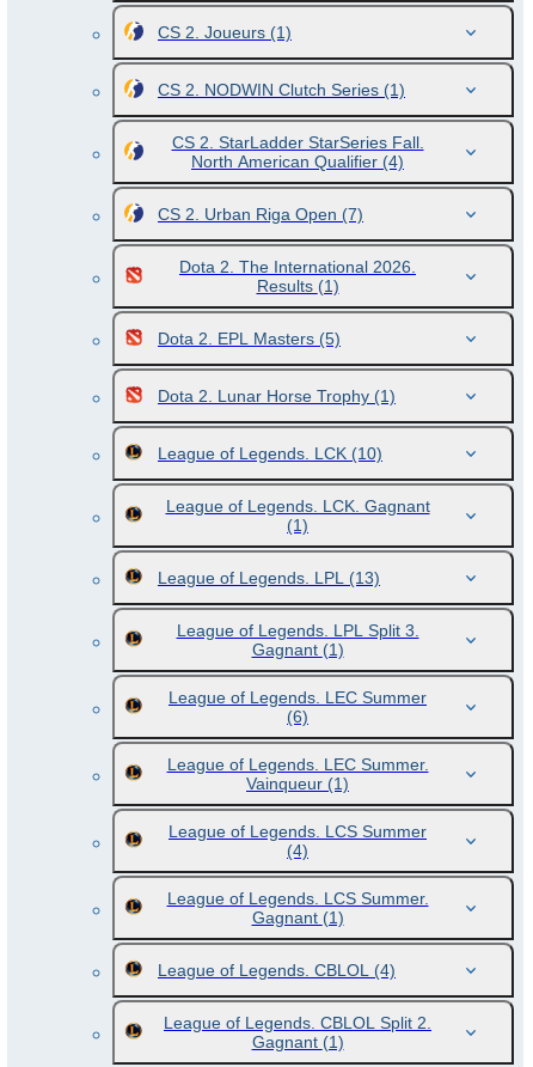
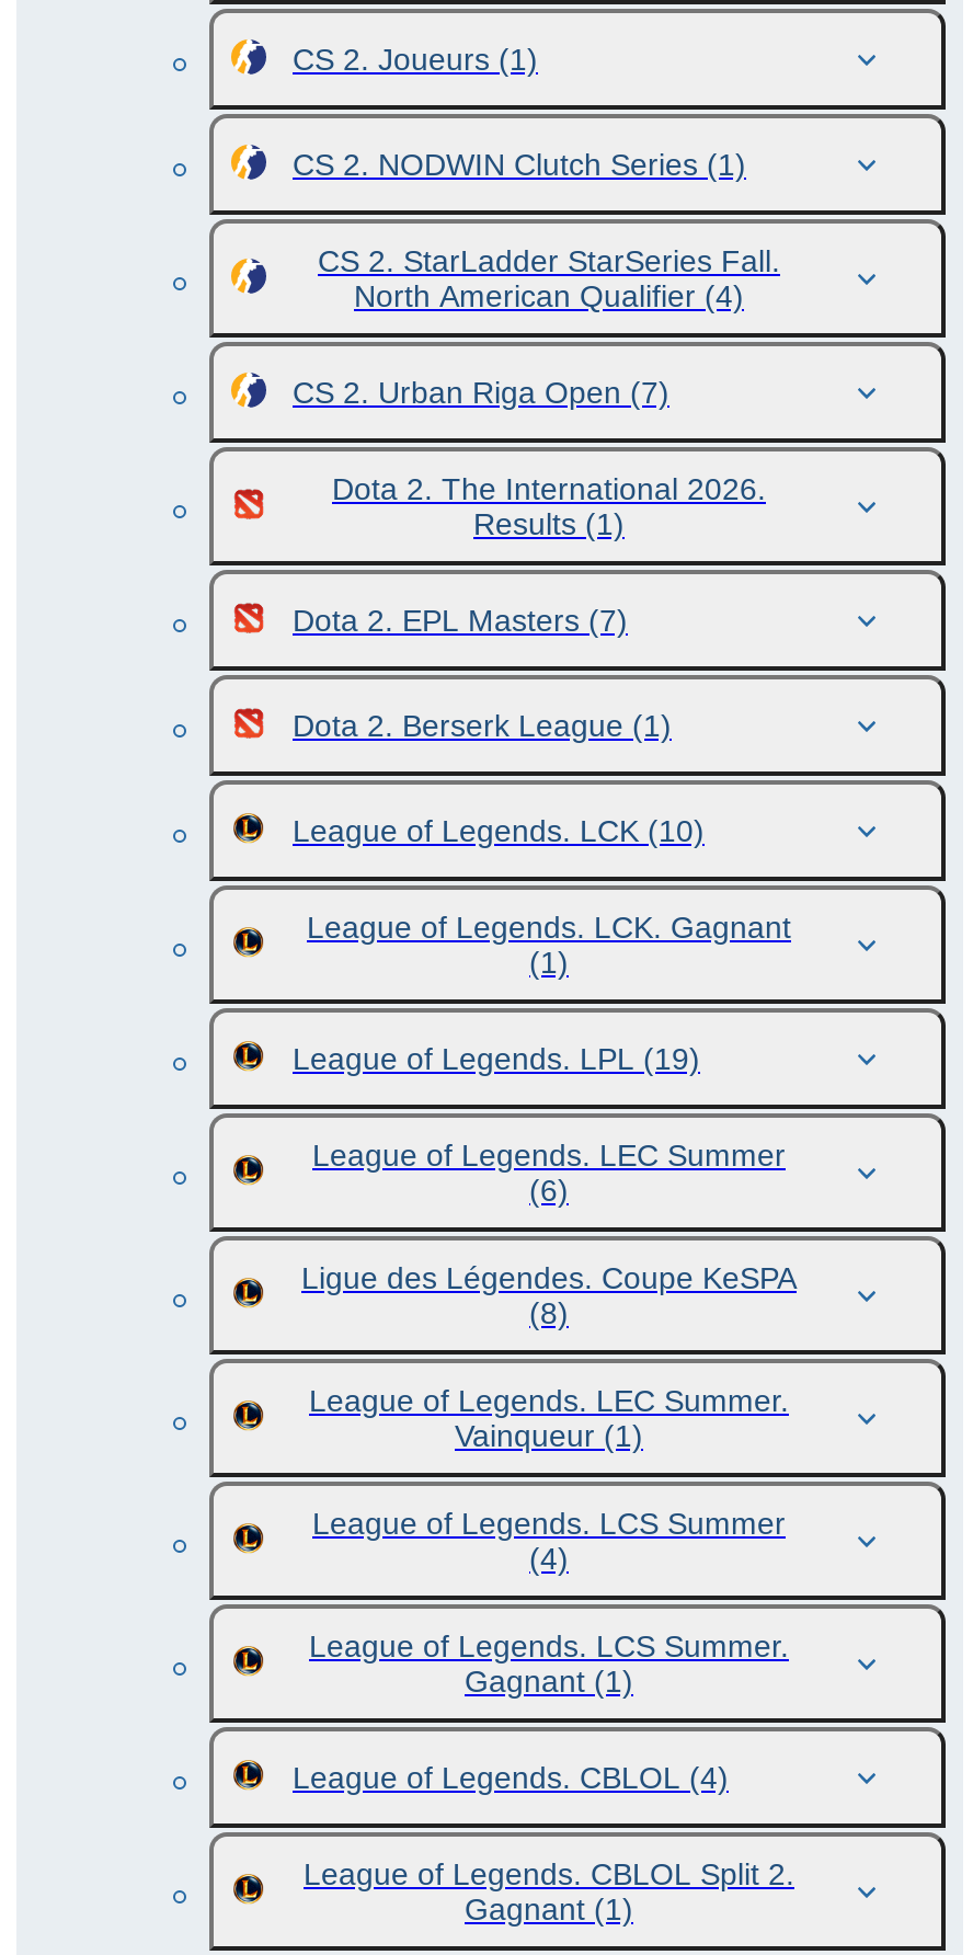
- Dota 2. EPL Masters (5)
+ Dota 2. EPL Masters (7)

- Dota 2. Lunar Horse Trophy (1)
+ Dota 2. Berserk League (1)

- League of Legends. LPL (13)
- League of Legends. LPL Split 3.
- Gagnant (1)
+ League of Legends. LPL (19)

moved up: League of Legends. LEC Summer | (6)

+ Ligue des Légendes. Coupe KeSPA
+ (8)
